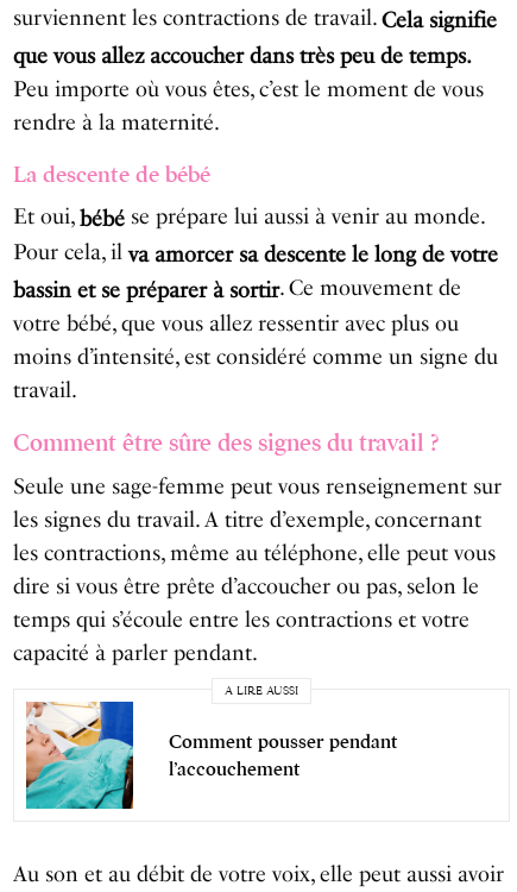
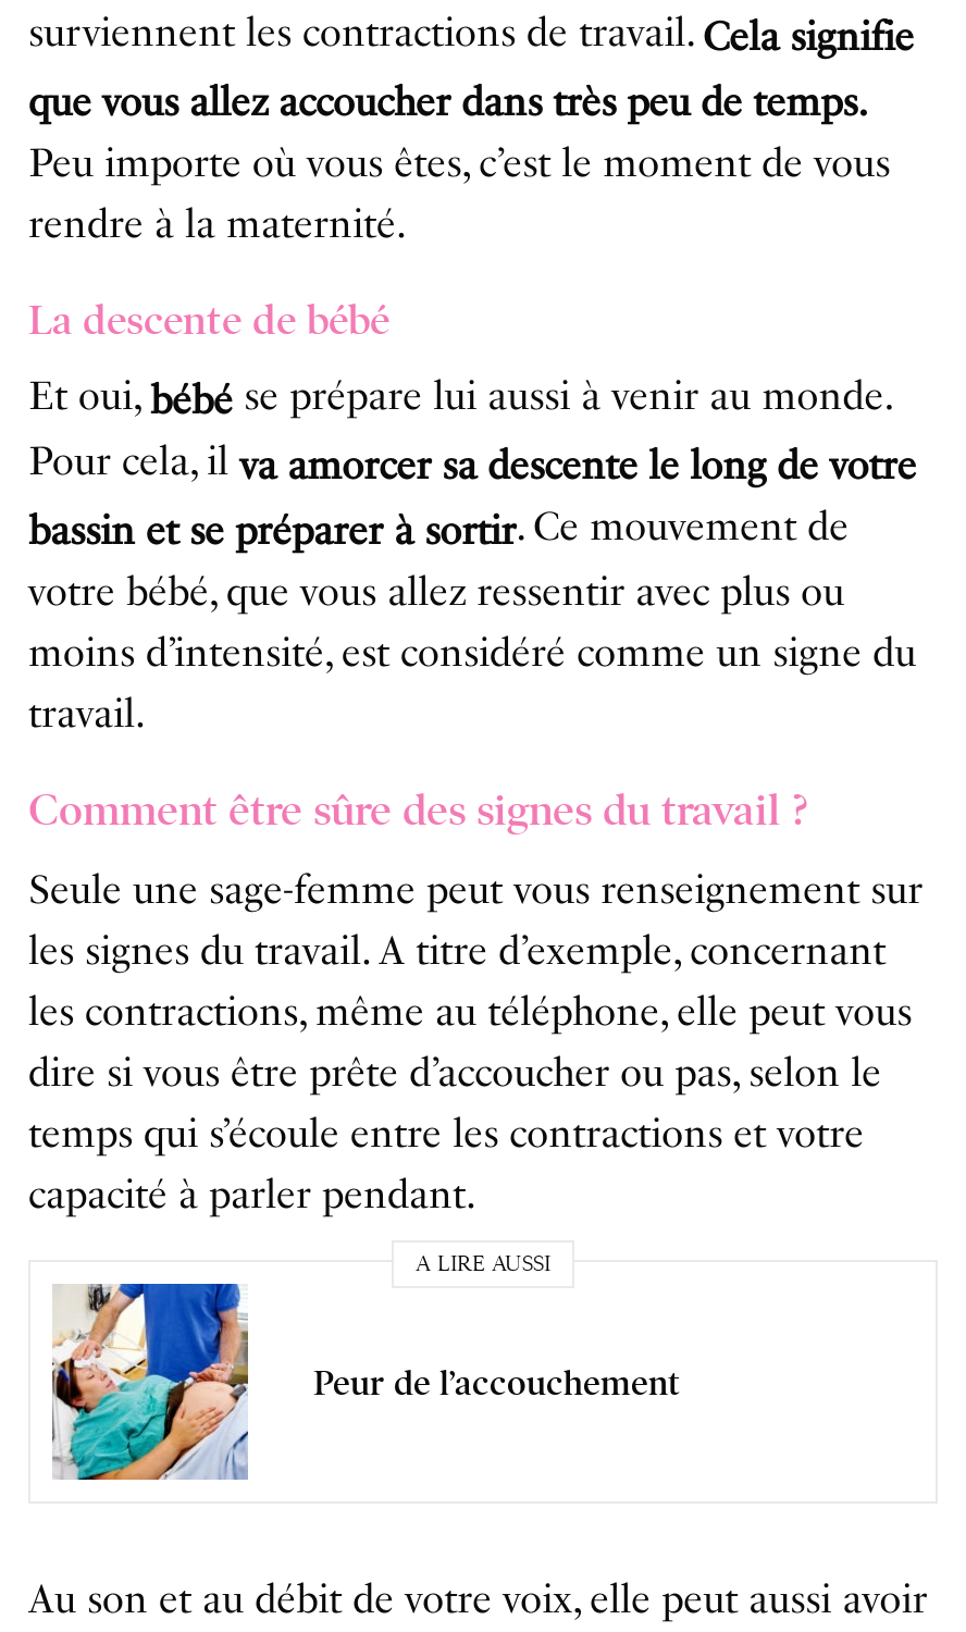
- [image]
- Comment pousser pendant
- l’accouchement
+ [image]
+ Peur de l’accouchement
